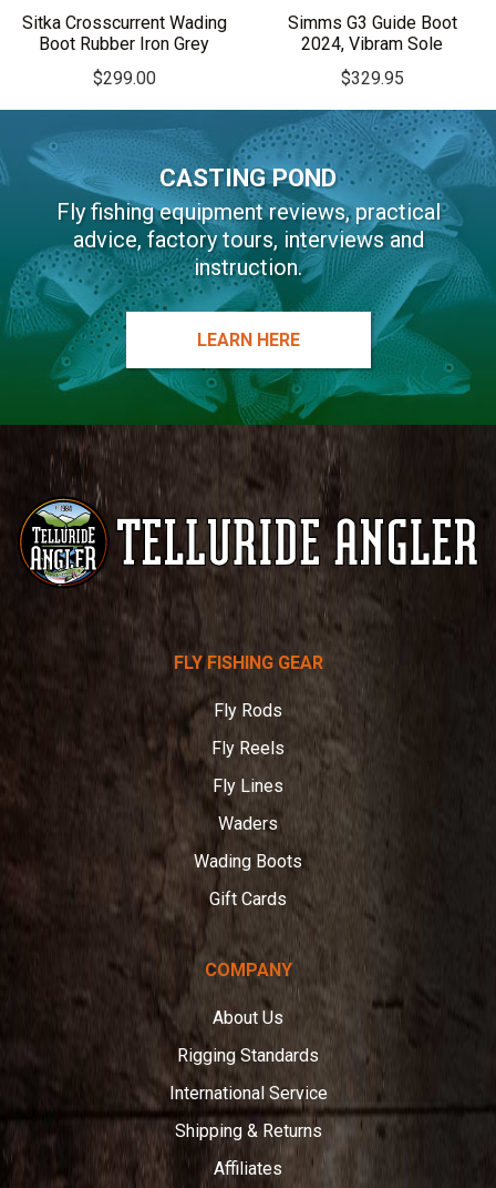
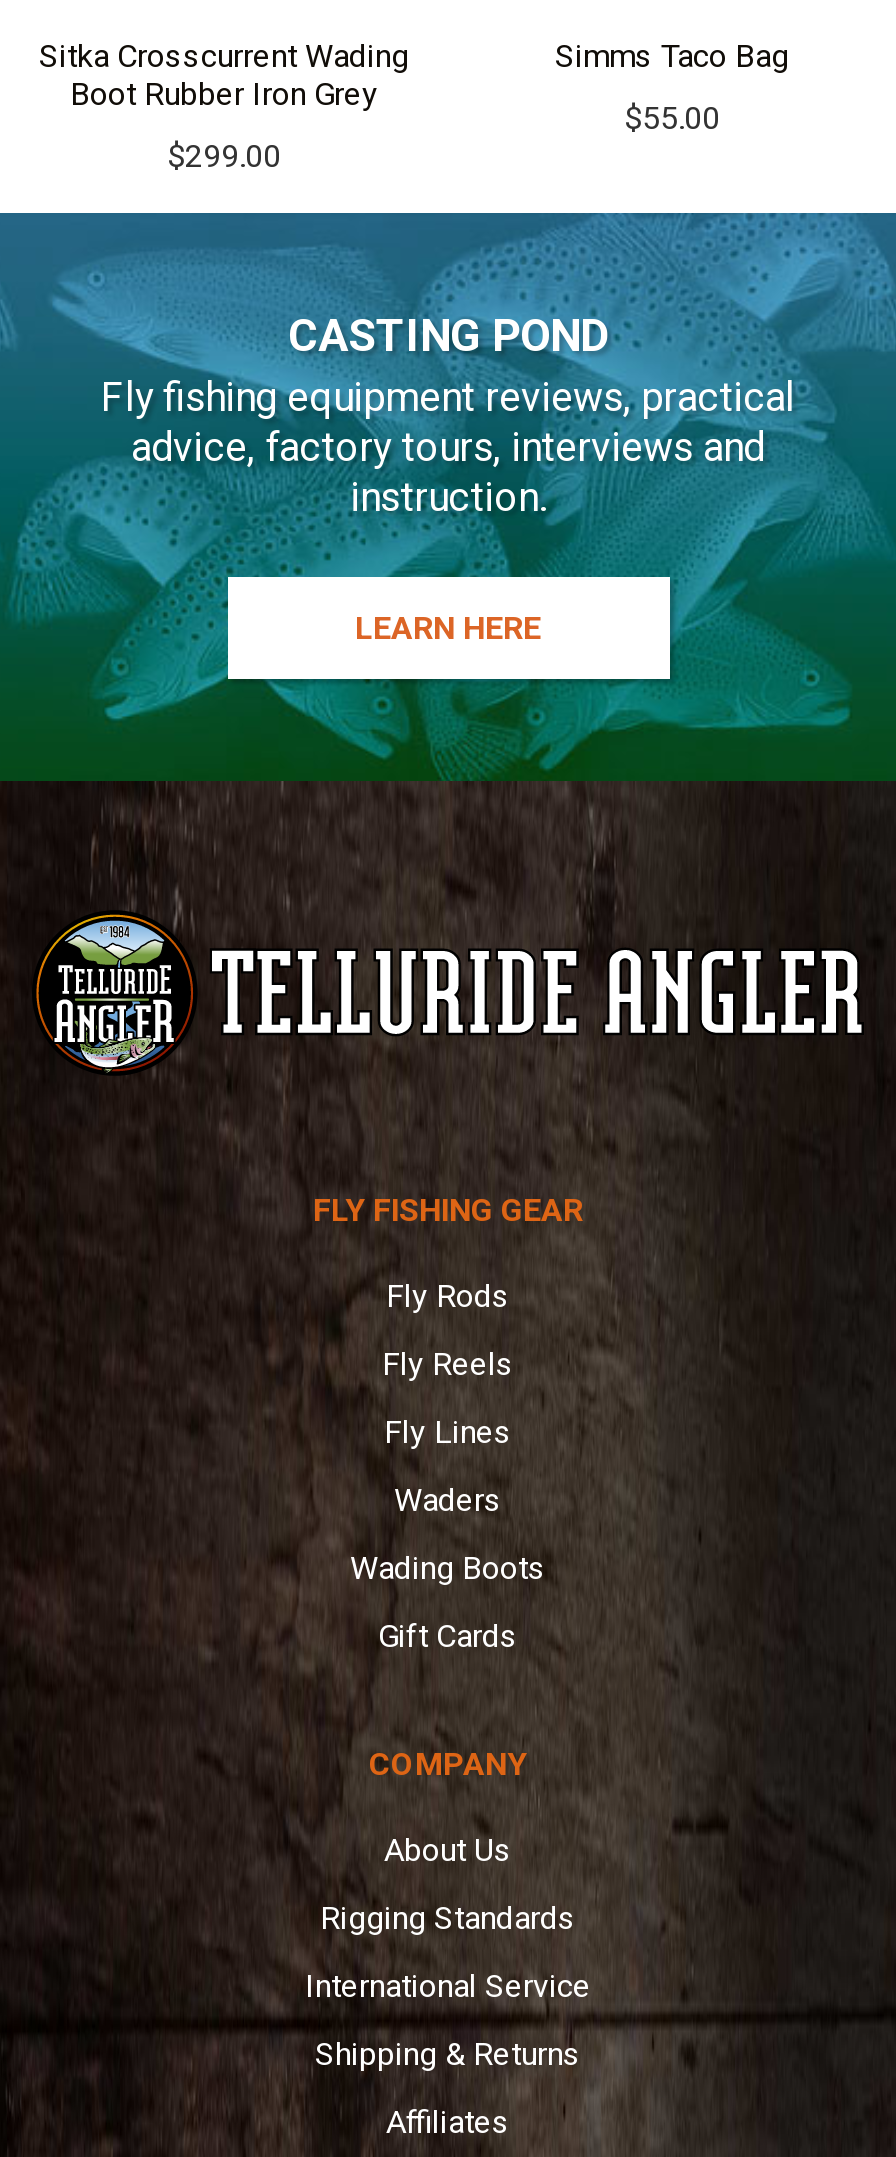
- Simms G3 Guide Boot
- 2024, Vibram Sole
+ Simms Taco Bag

- $329.95
+ $55.00
